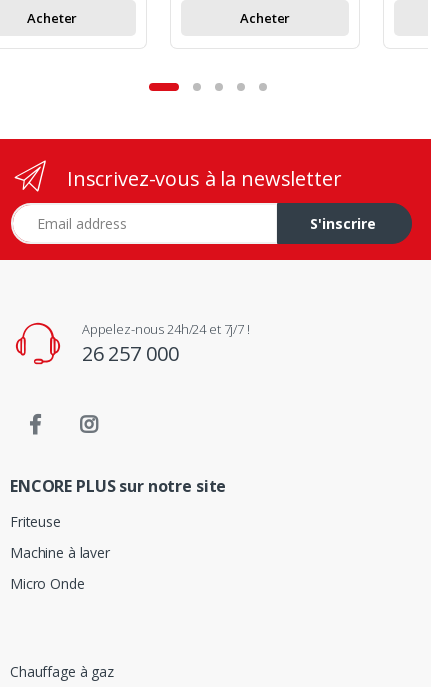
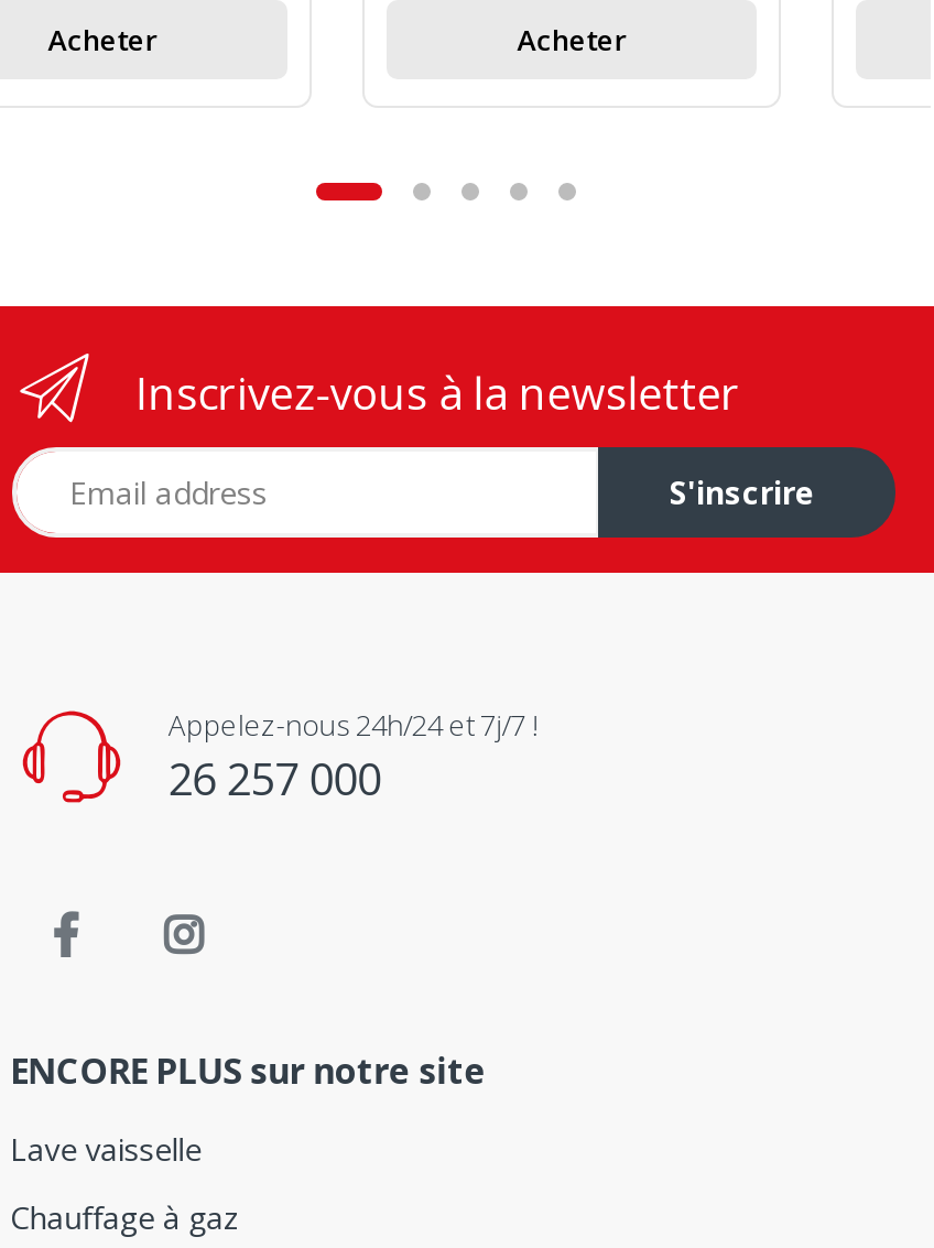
- Friteuse
- Machine à laver
- Micro Onde
+ Lave vaisselle
